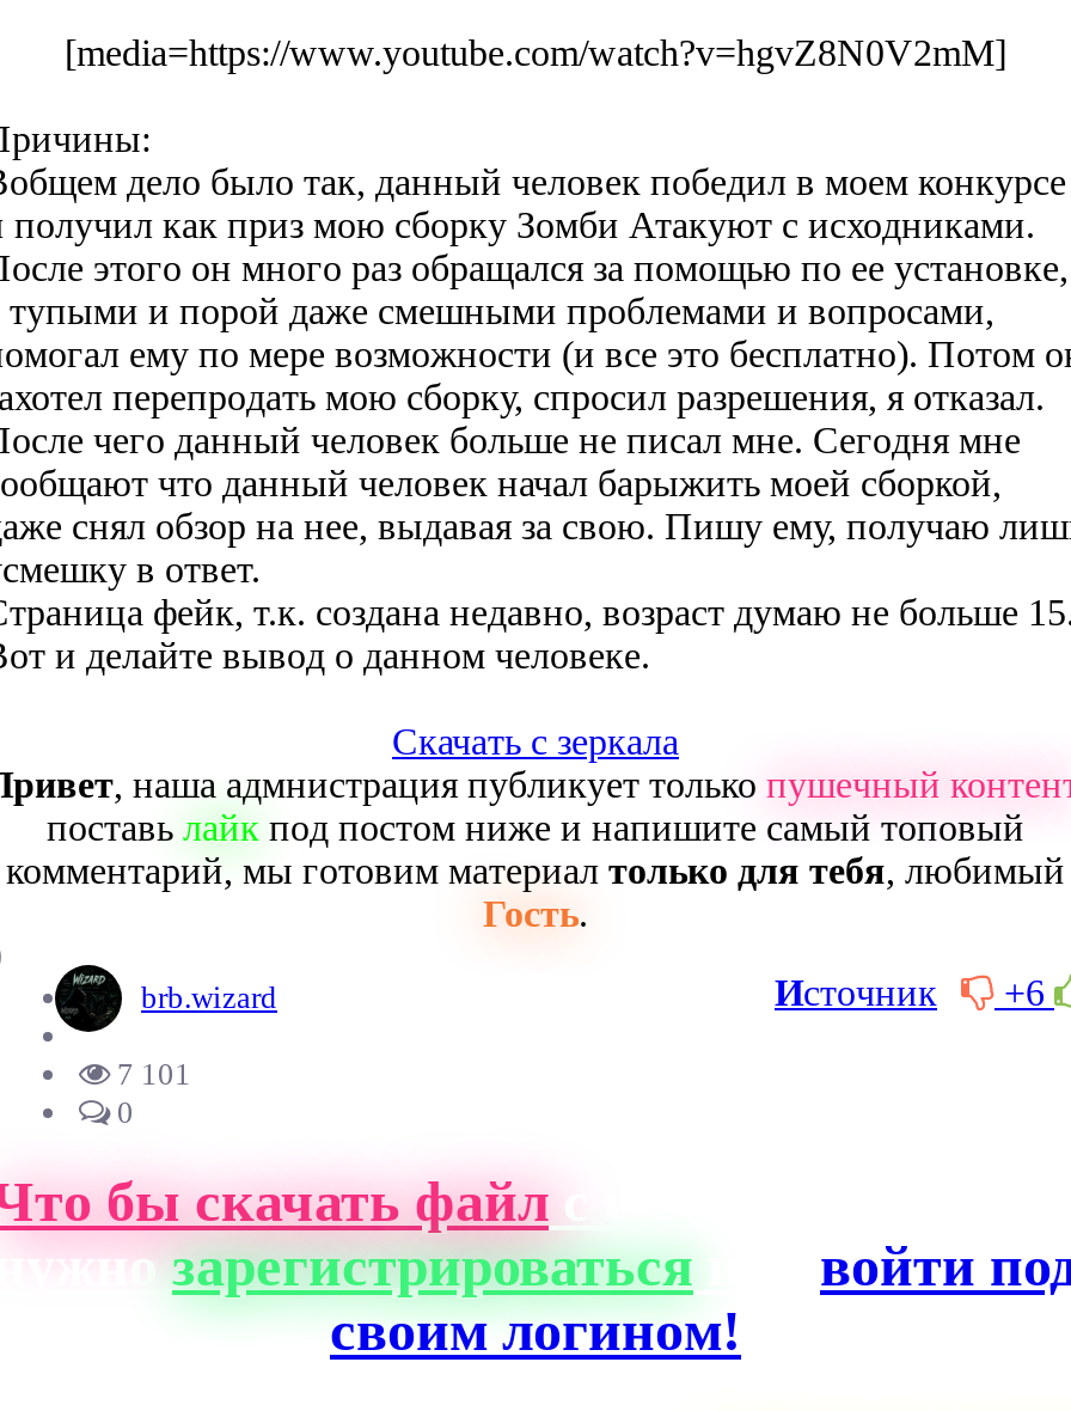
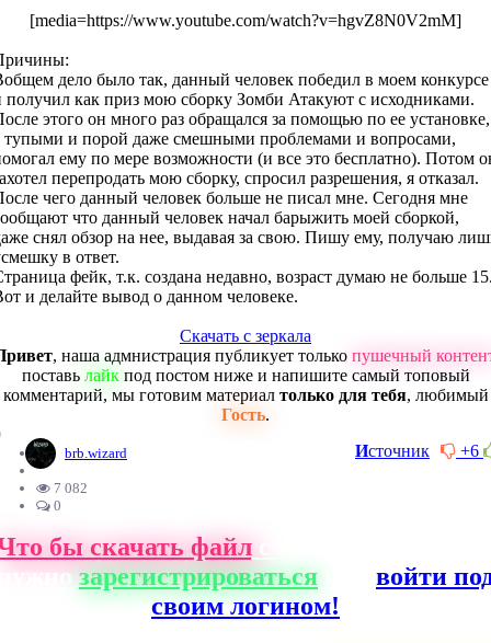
- 7 101
+ 7 082
